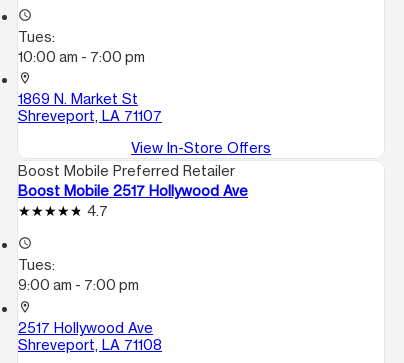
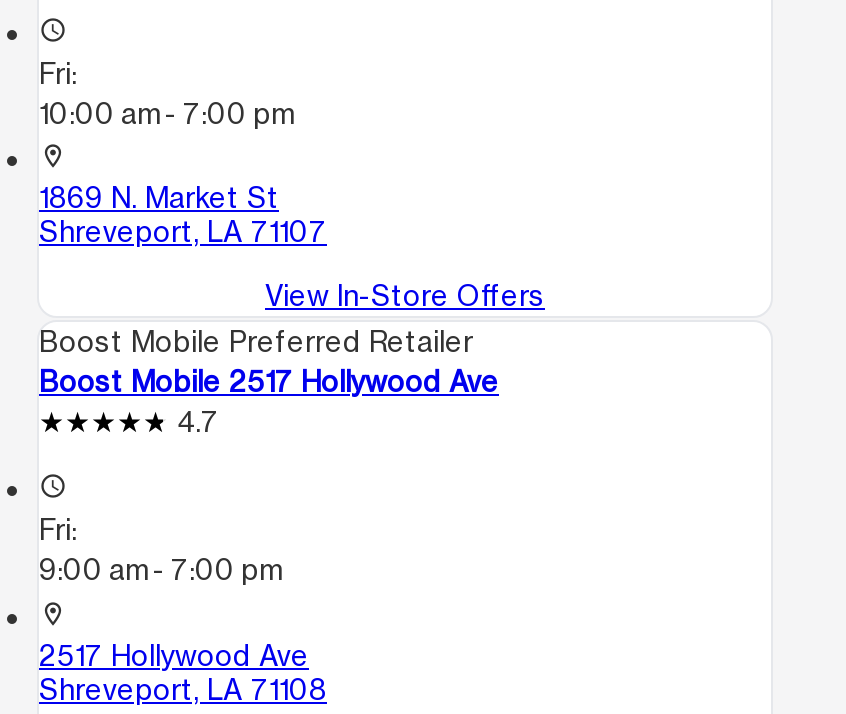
- Tues:
+ Fri:

- Tues:
+ Fri:
